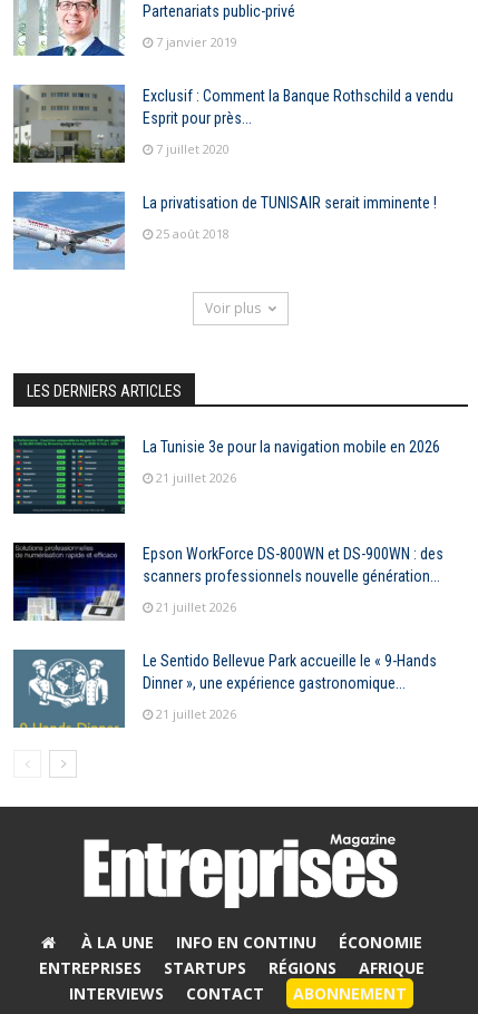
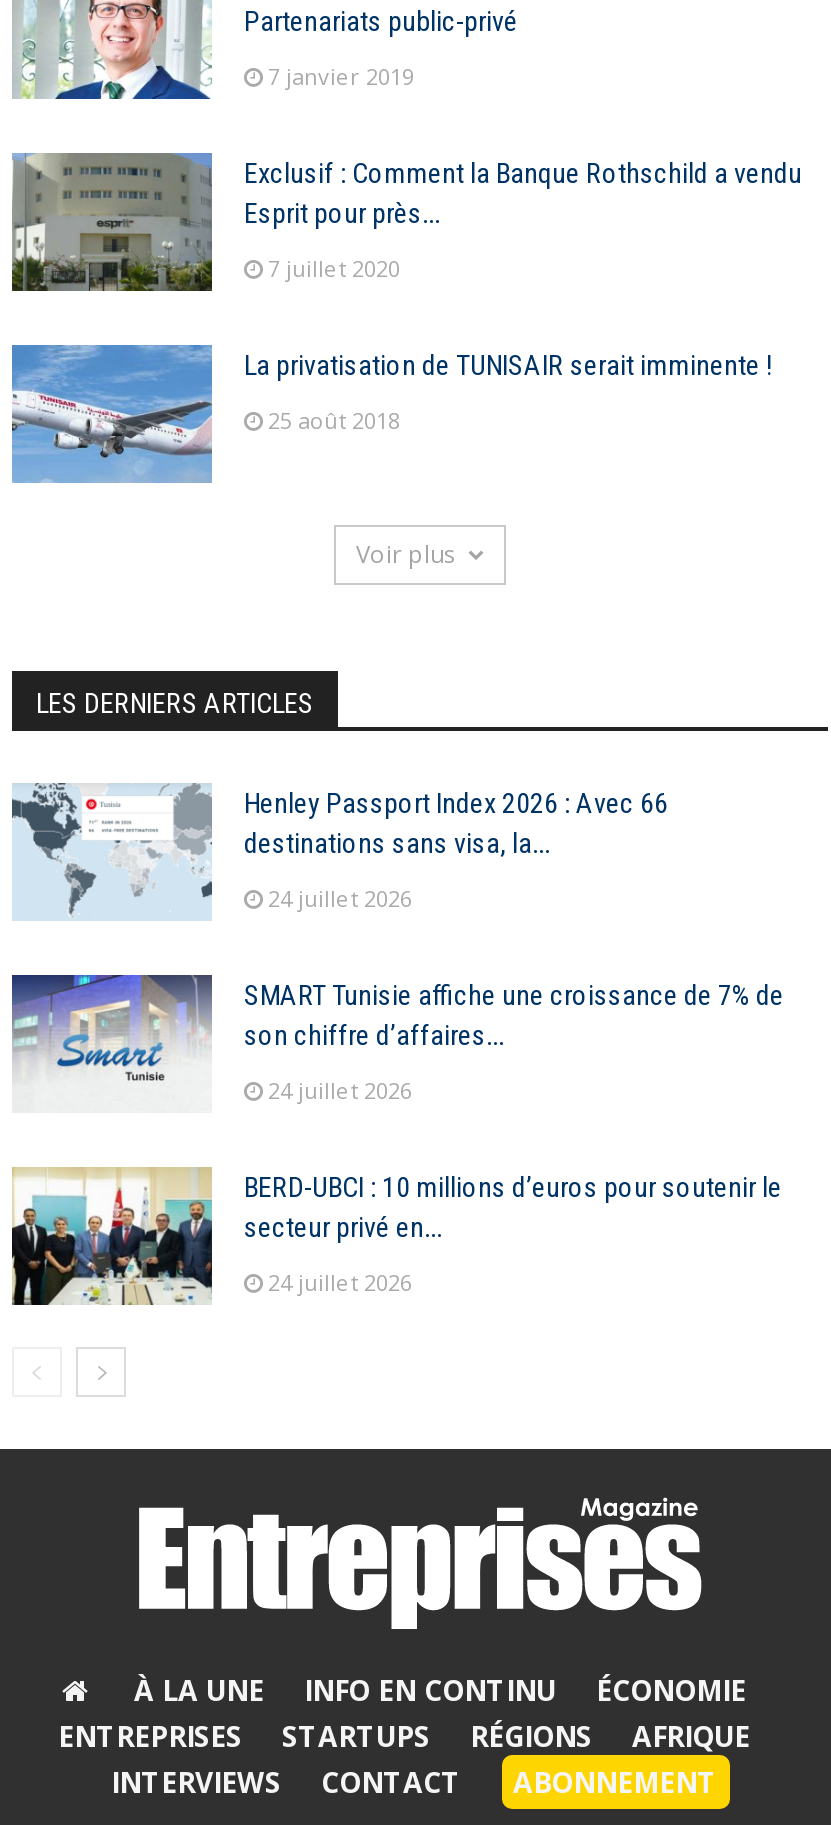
- [image]
- La Tunisie 3e pour la navigation mobile en 2026
+ [image]
+ Henley Passport Index 2026 : Avec 66
+ destinations sans visa, la...

- 21 juillet 2026
+ 24 juillet 2026

- [image]
- Epson WorkForce DS-800WN et DS-900WN : des
- scanners professionnels nouvelle génération...
+ [image]
+ SMART Tunisie affiche une croissance de 7% de
+ son chiffre d’affaires...

- 21 juillet 2026
+ 24 juillet 2026

- [image]
- Le Sentido Bellevue Park accueille le « 9-Hands
- Dinner », une expérience gastronomique...
+ [image]
+ BERD-UBCI : 10 millions d’euros pour soutenir le
+ secteur privé en...

- 21 juillet 2026
+ 24 juillet 2026
